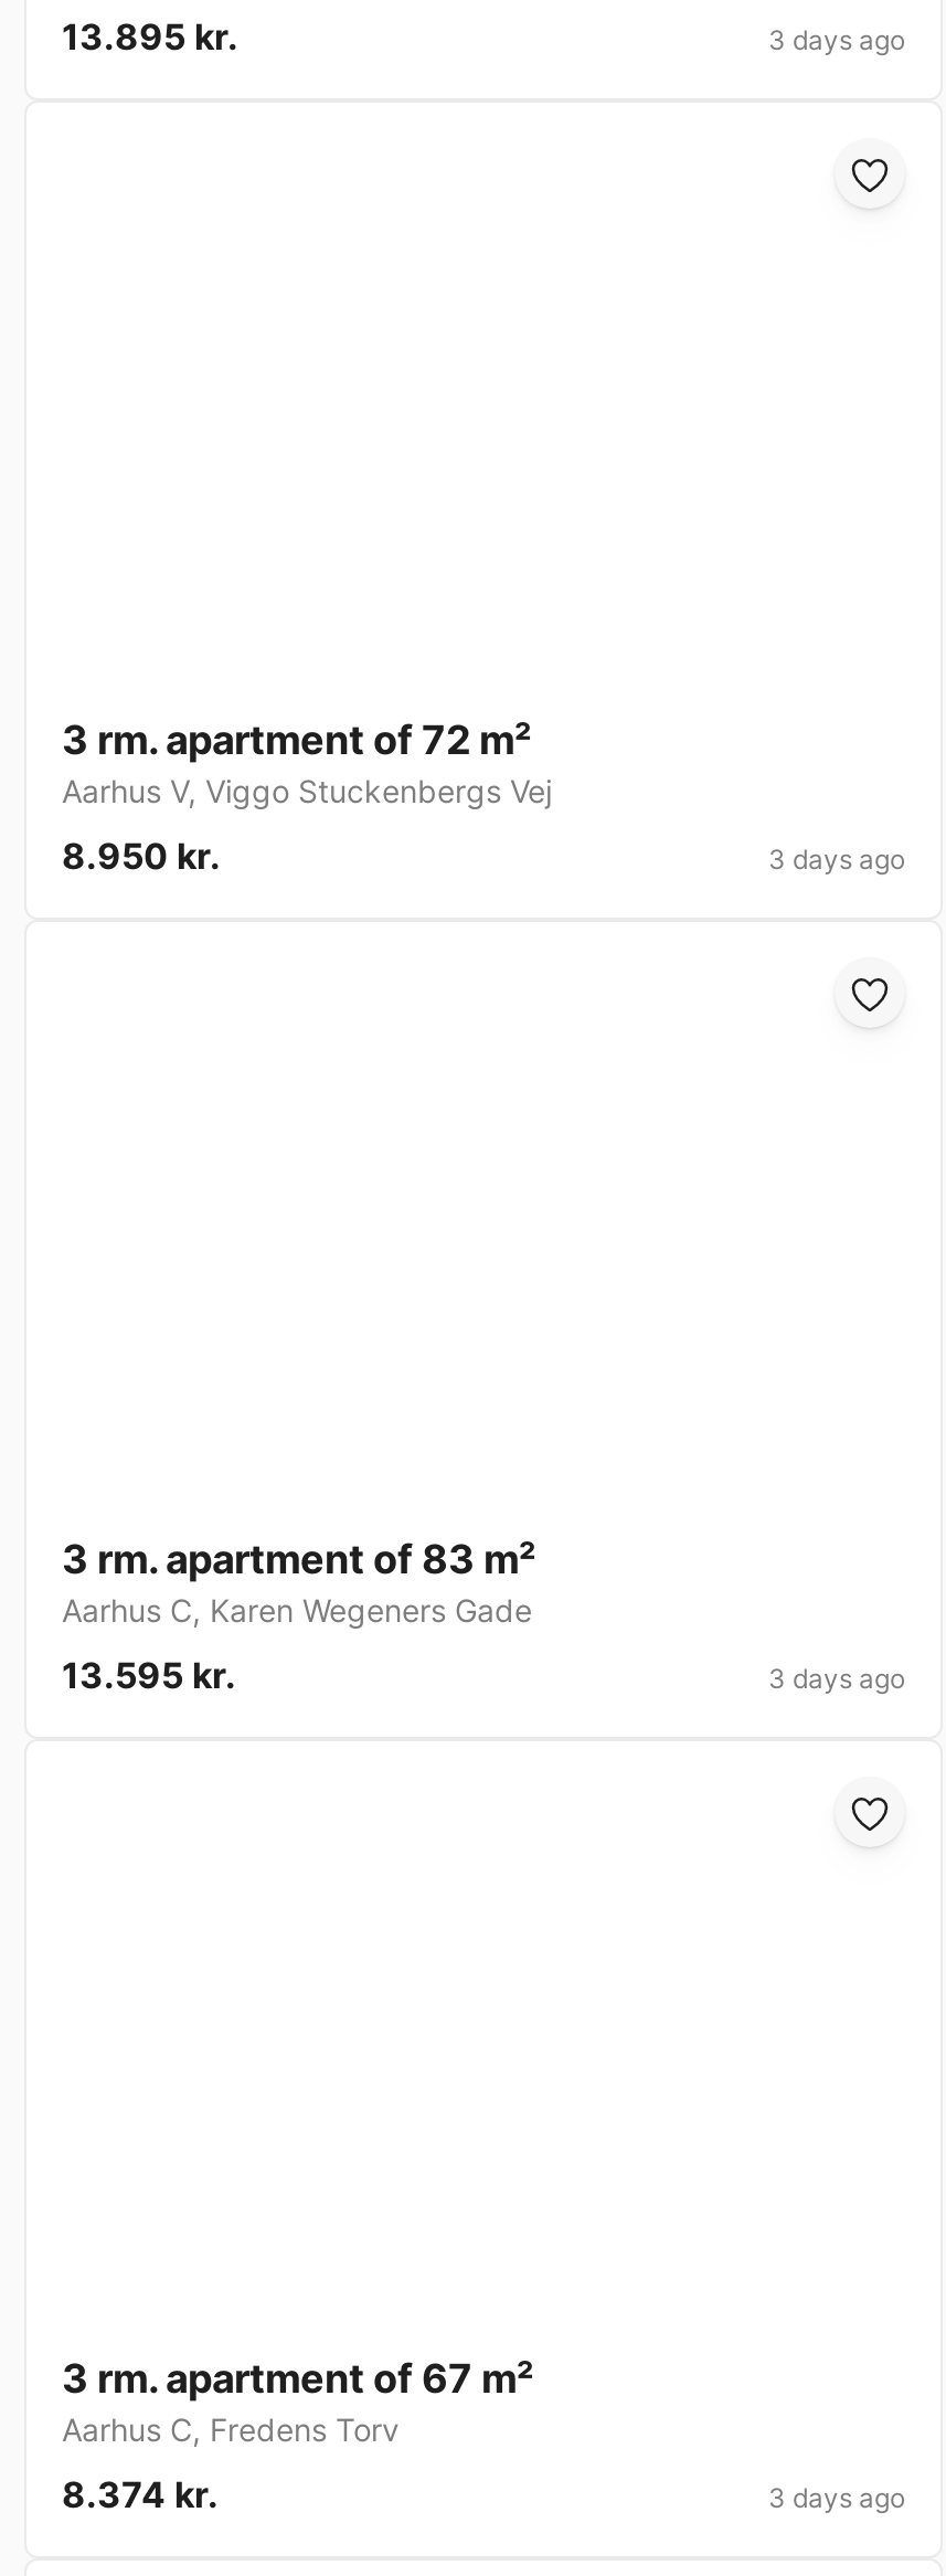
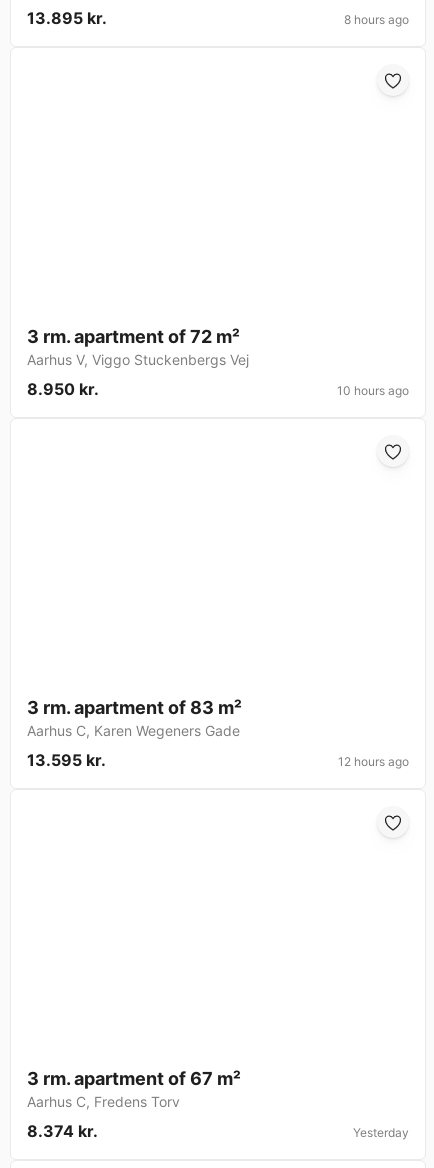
- 3 days ago
+ 8 hours ago

- 3 days ago
+ 10 hours ago

- 3 days ago
+ 12 hours ago

- 3 days ago
+ Yesterday
